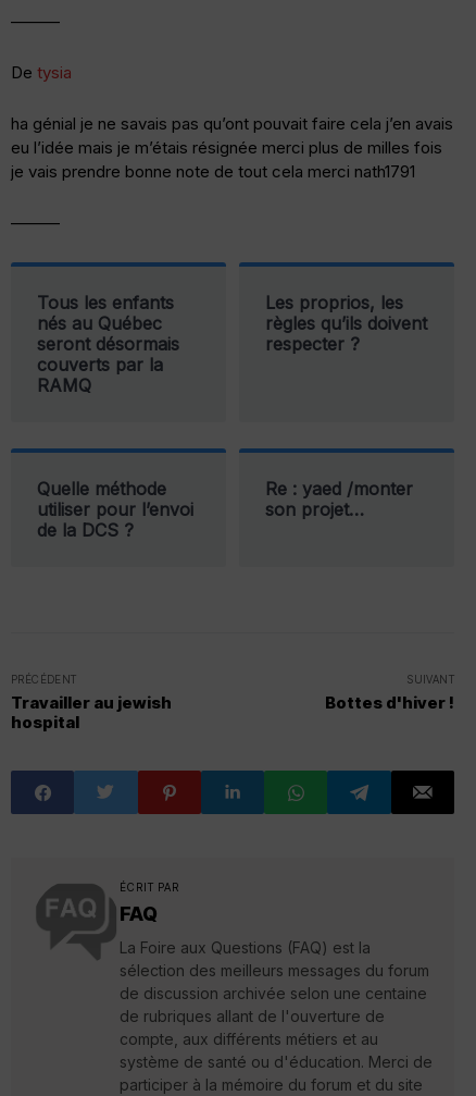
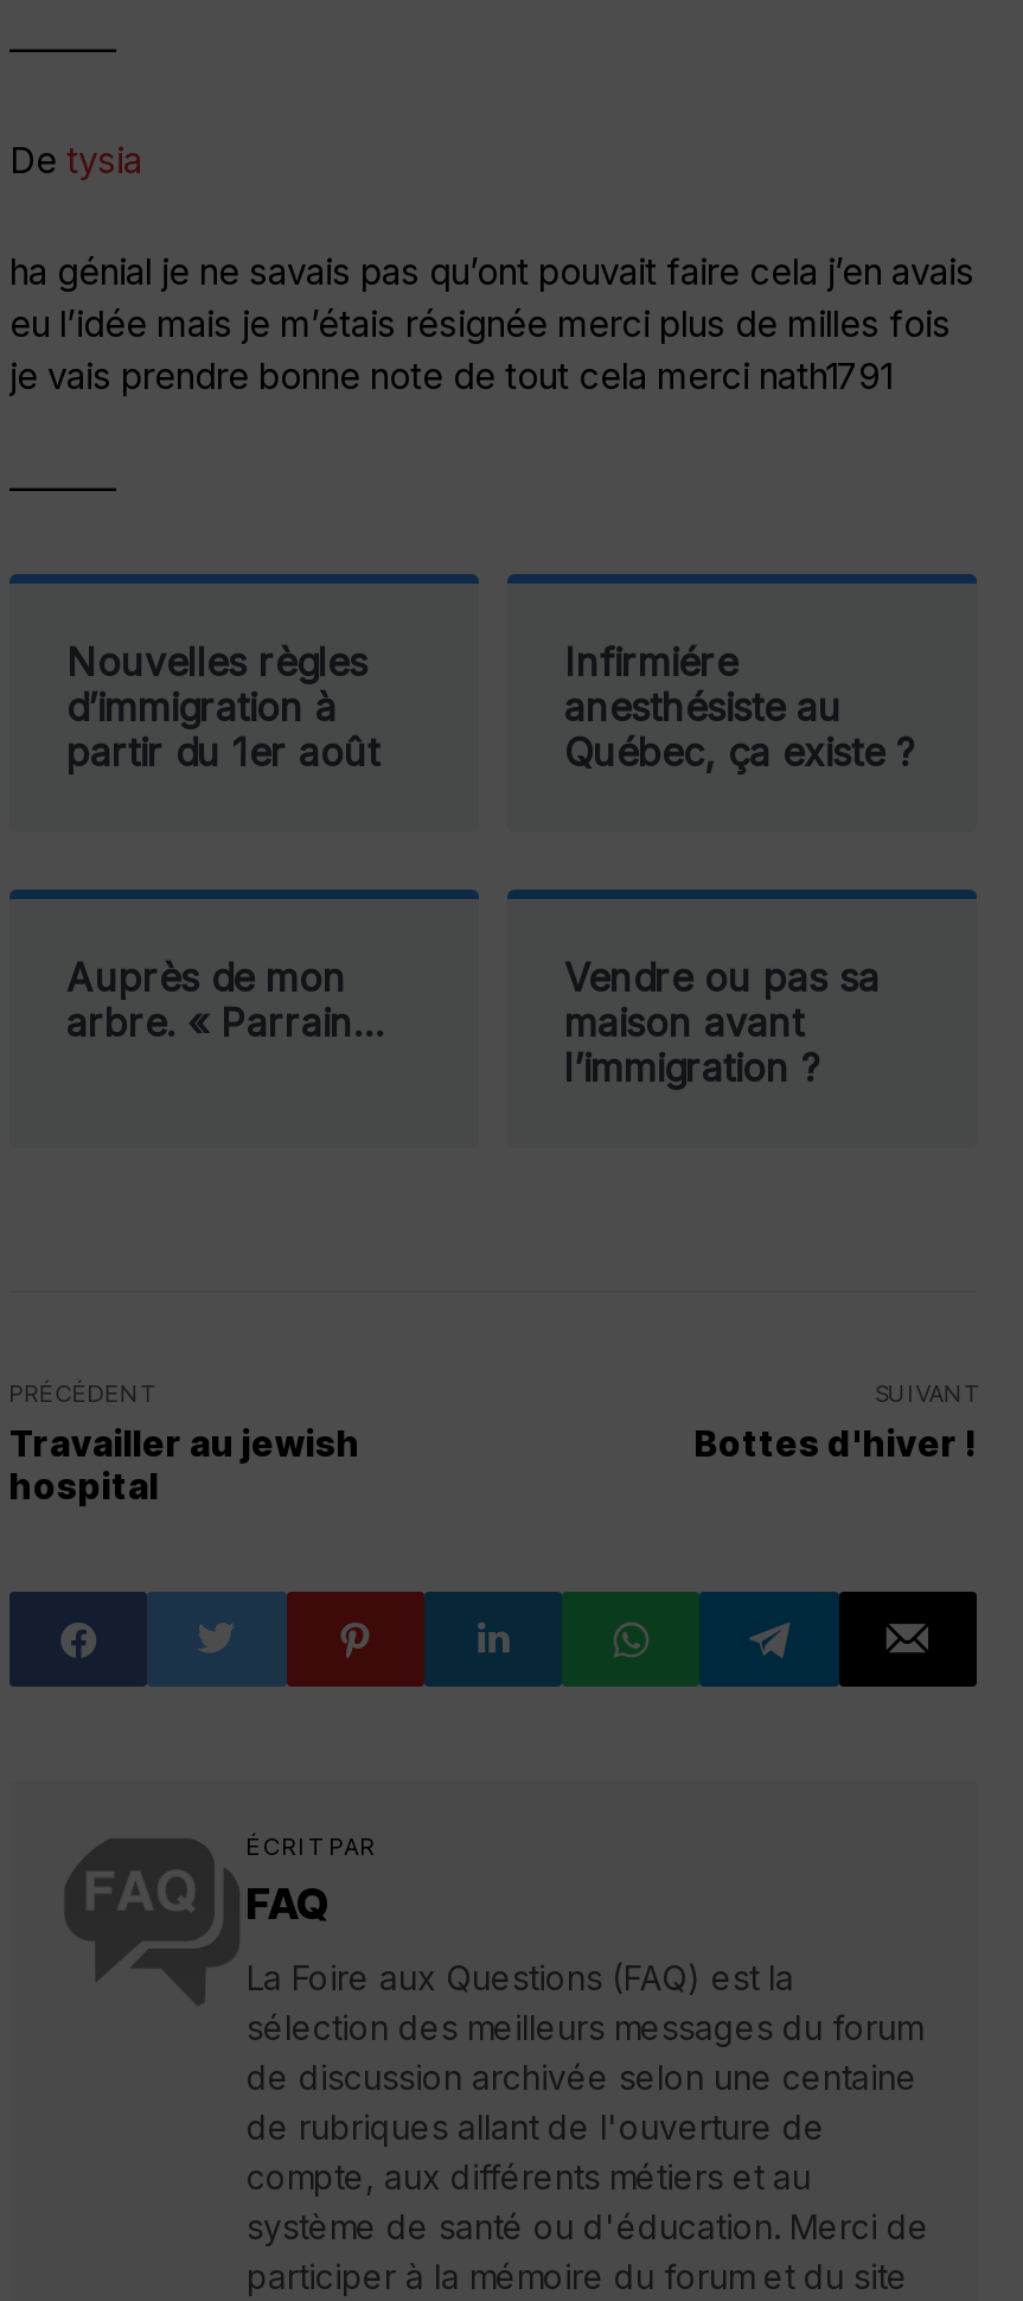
- Tous les enfants
- nés au Québec
- seront désormais
- couverts par la
- RAMQ
+ Nouvelles règles
+ d’immigration à
+ partir du 1er août

- Les proprios, les
- règles qu’ils doivent
- respecter ?
+ Infirmiére
+ anesthésiste au
+ Québec, ça existe ?

- Quelle méthode
- utiliser pour l’envoi
- de la DCS ?
+ Auprès de mon
+ arbre. « Parrain…

- Re : yaed /monter
- son projet…
+ Vendre ou pas sa
+ maison avant
+ l’immigration ?
